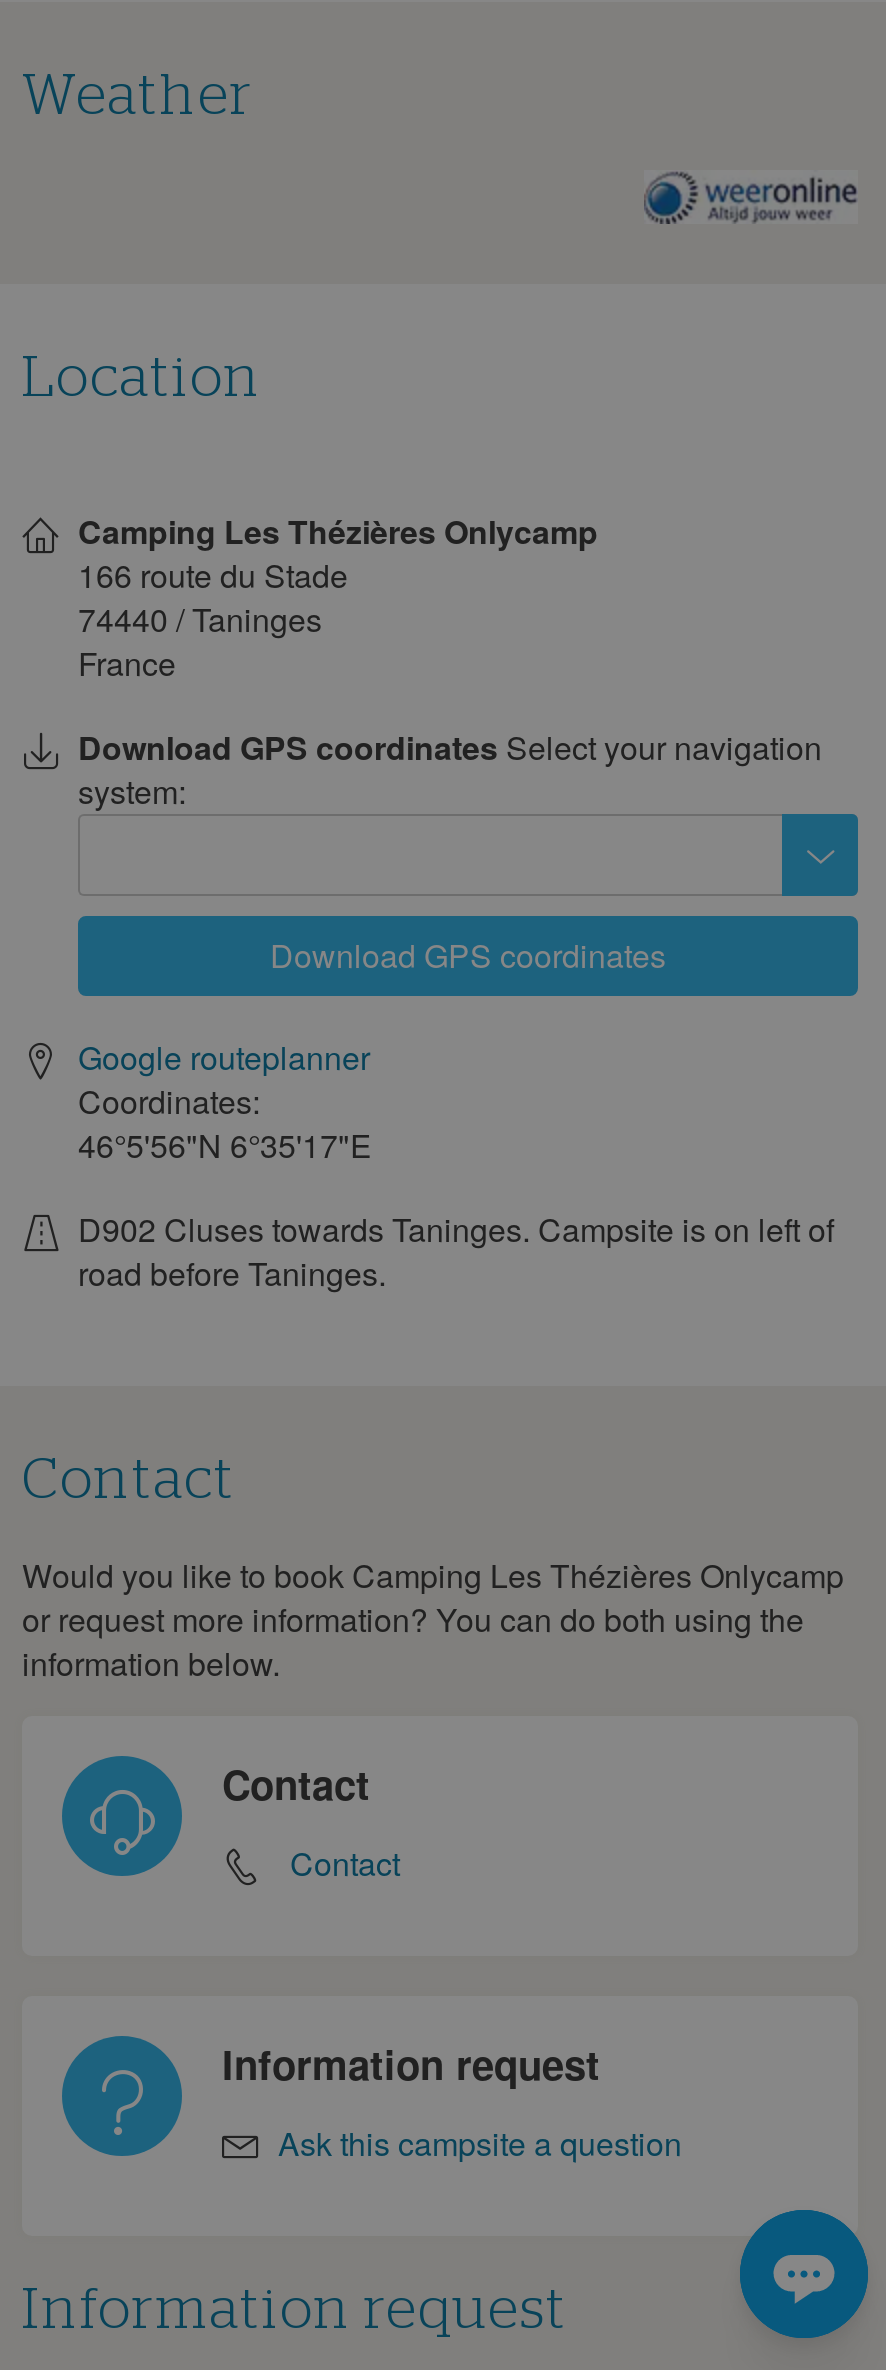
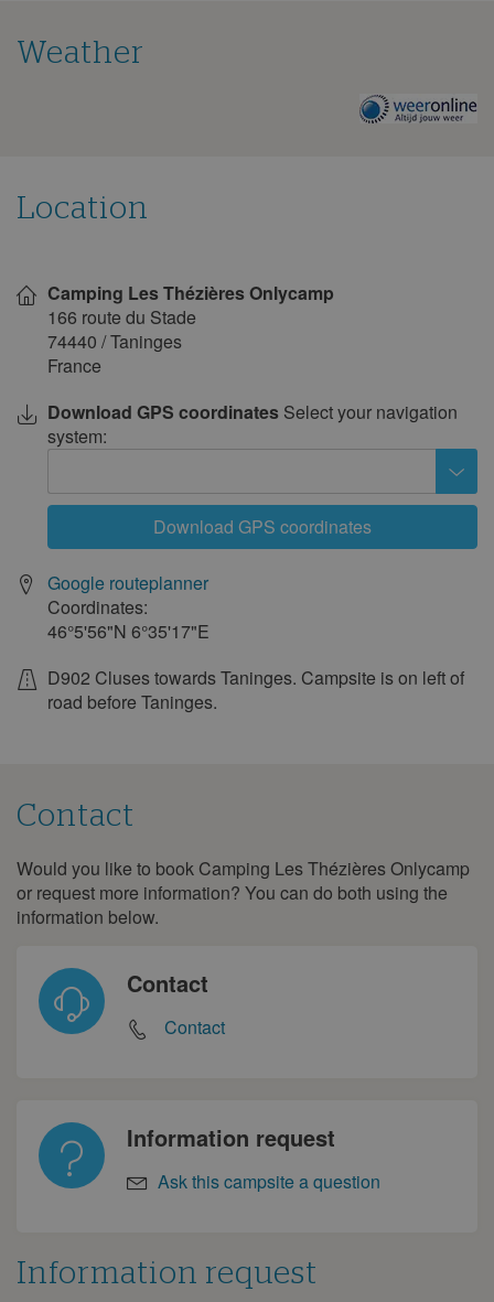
- [image]
